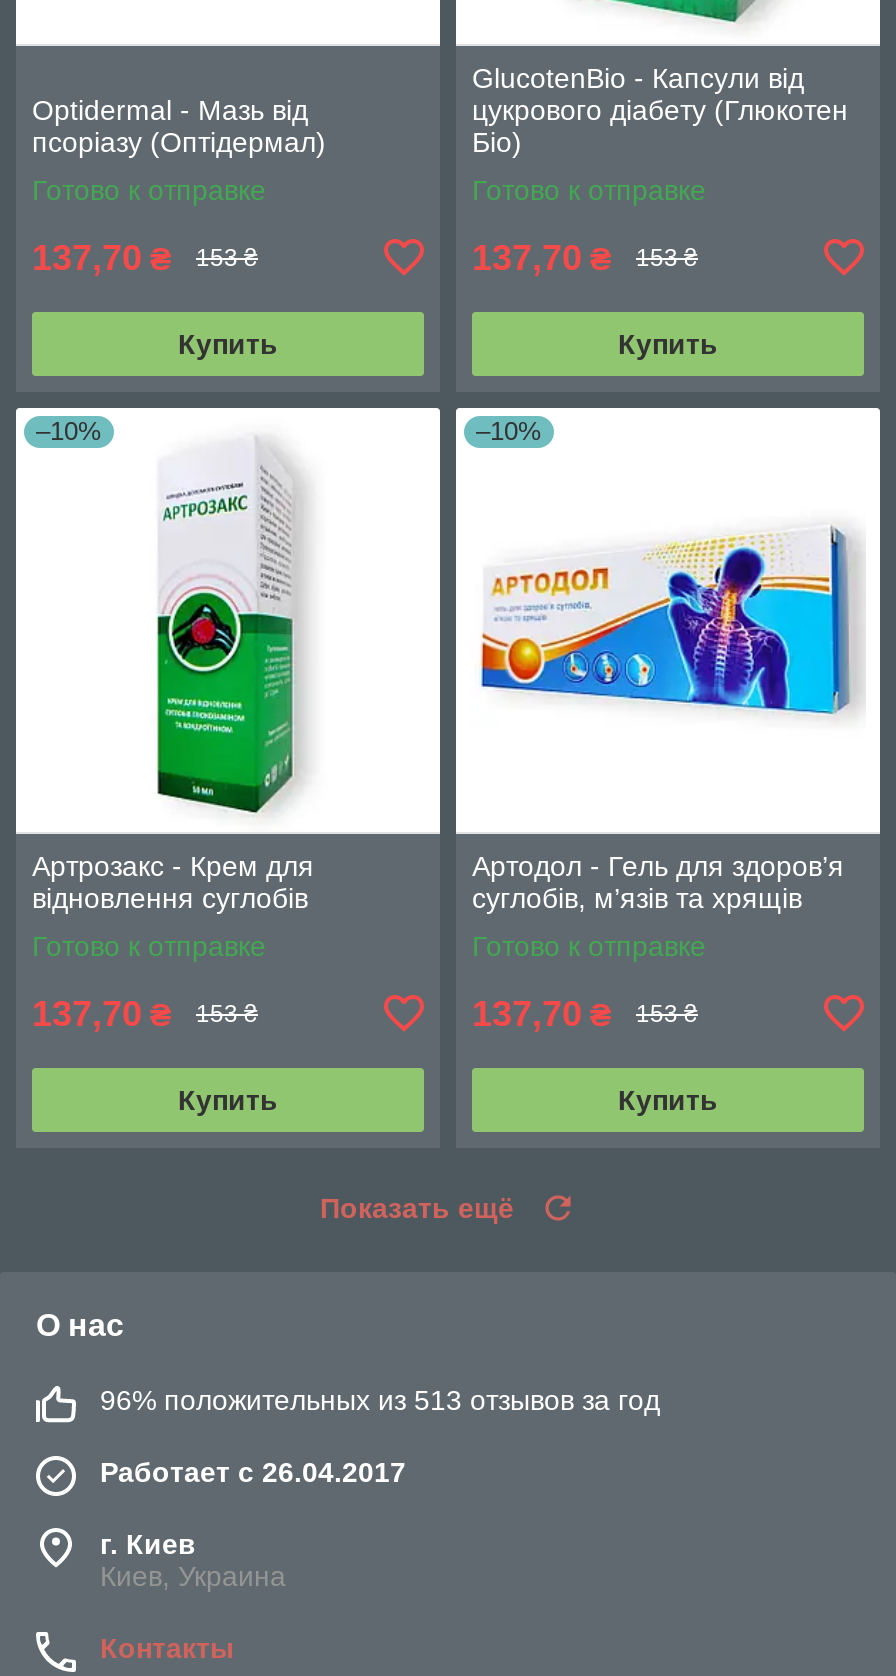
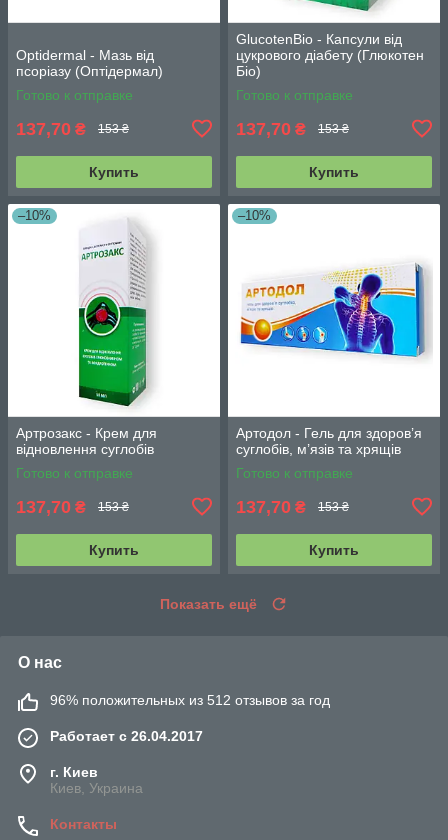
- 96% положительных из 513 отзывов за год
+ 96% положительных из 512 отзывов за год
